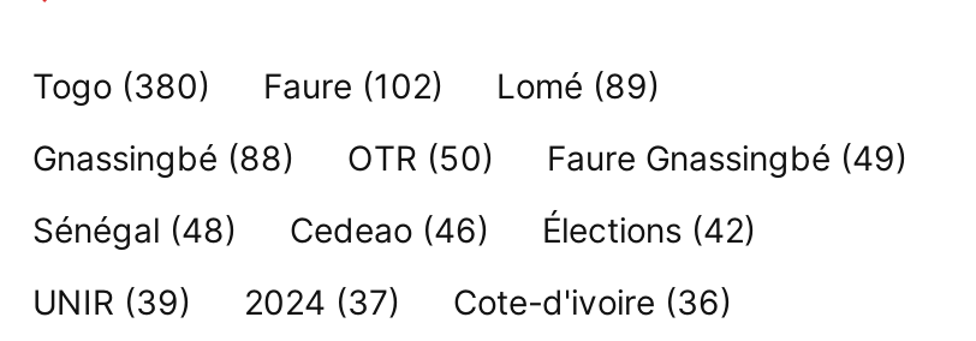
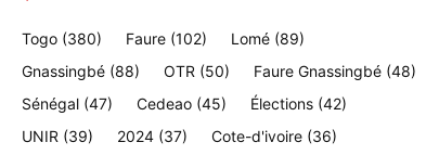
- Faure Gnassingbé (49)
+ Faure Gnassingbé (48)

- Sénégal (48)
+ Sénégal (47)

- Cedeao (46)
+ Cedeao (45)
